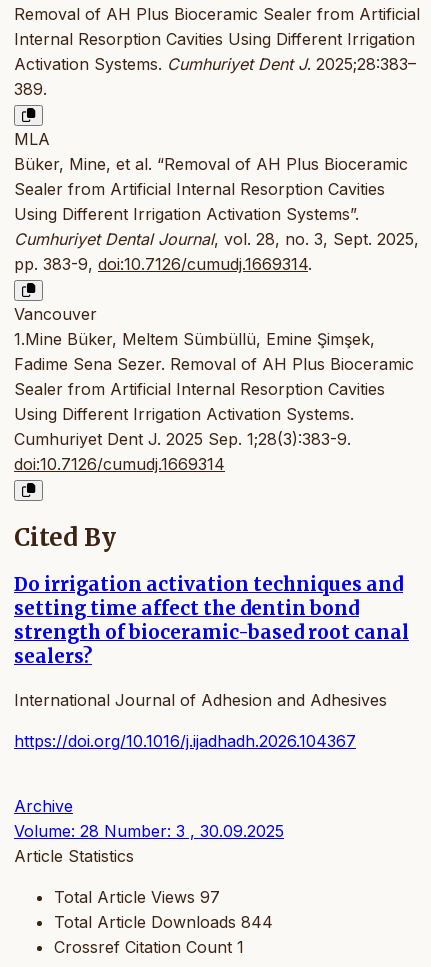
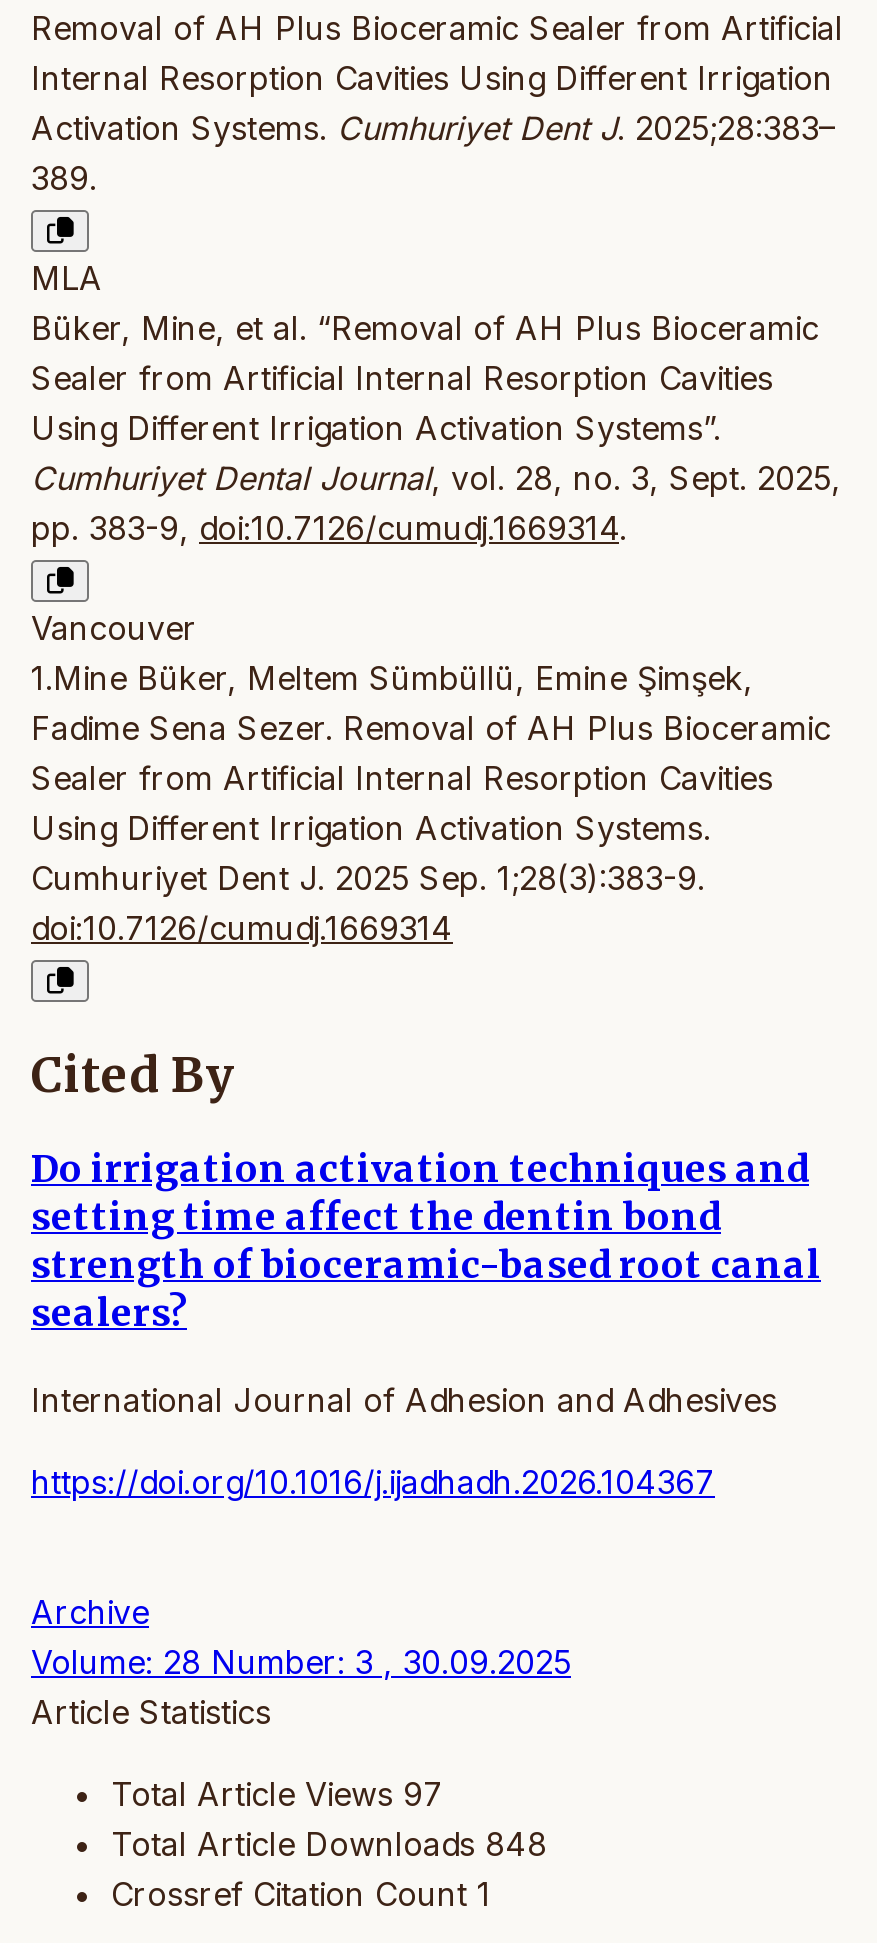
- Total Article Downloads 844
+ Total Article Downloads 848
